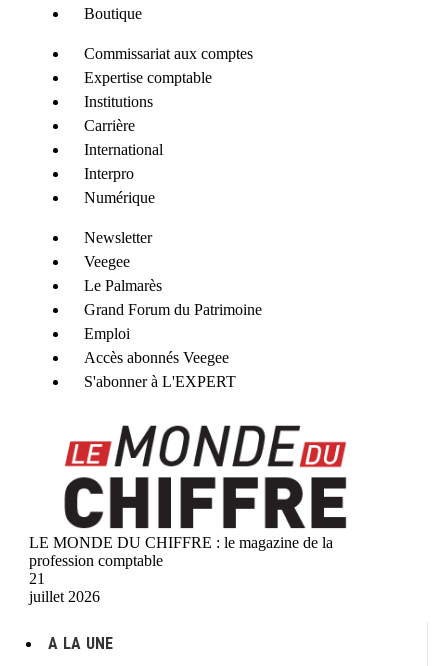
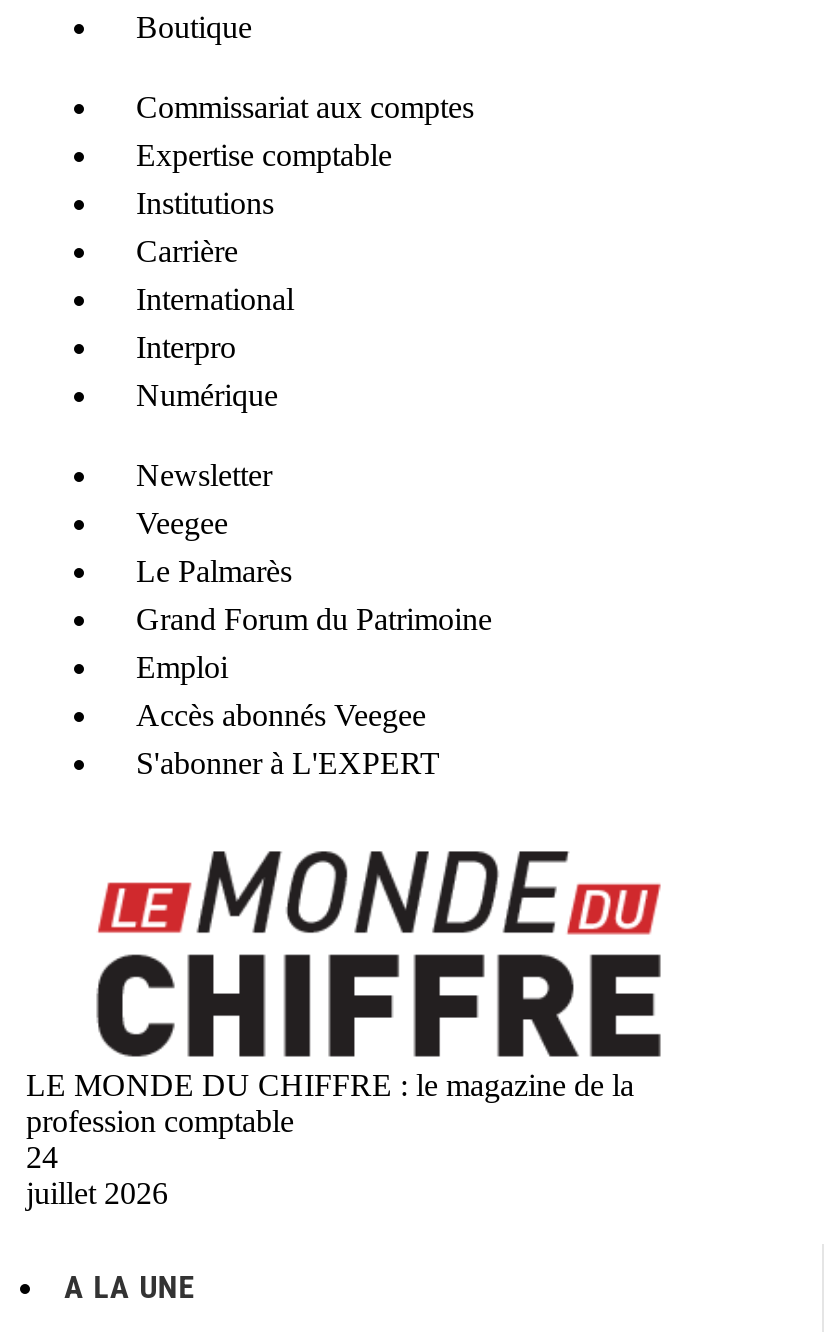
- 21
+ 24
